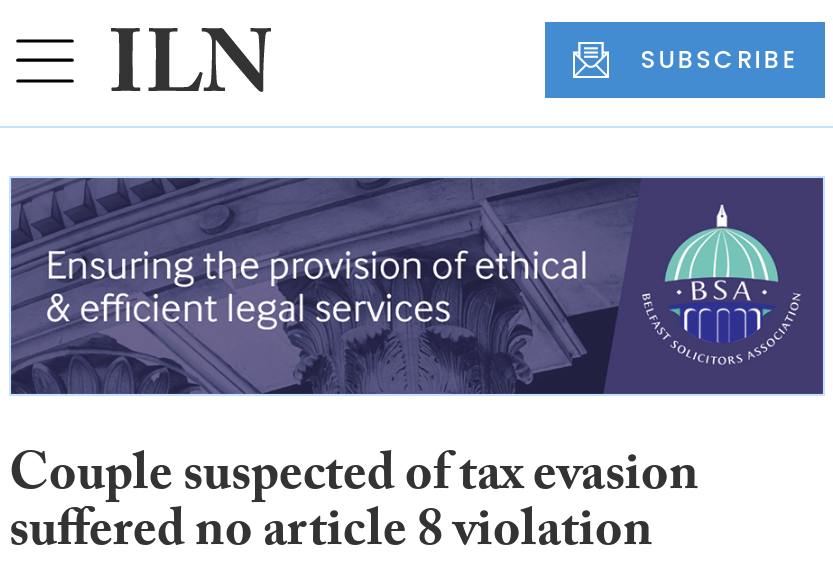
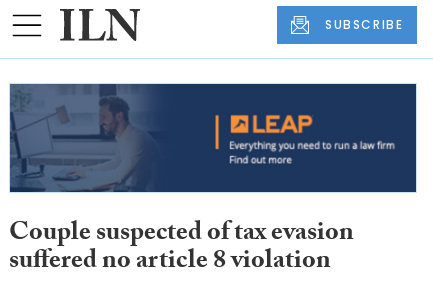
- [image]
+ [image]
